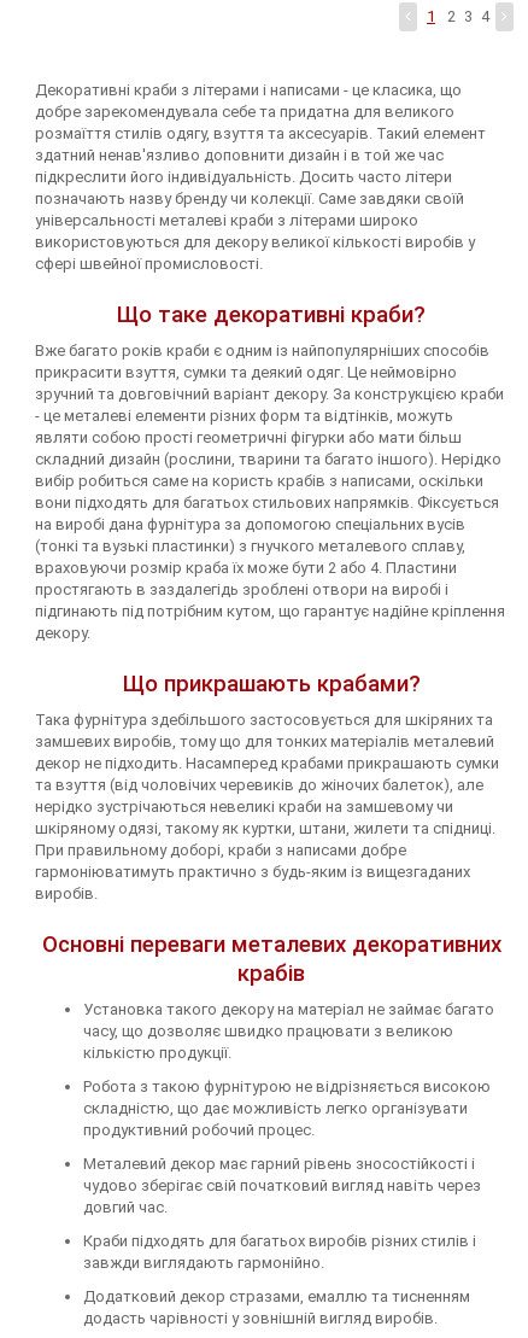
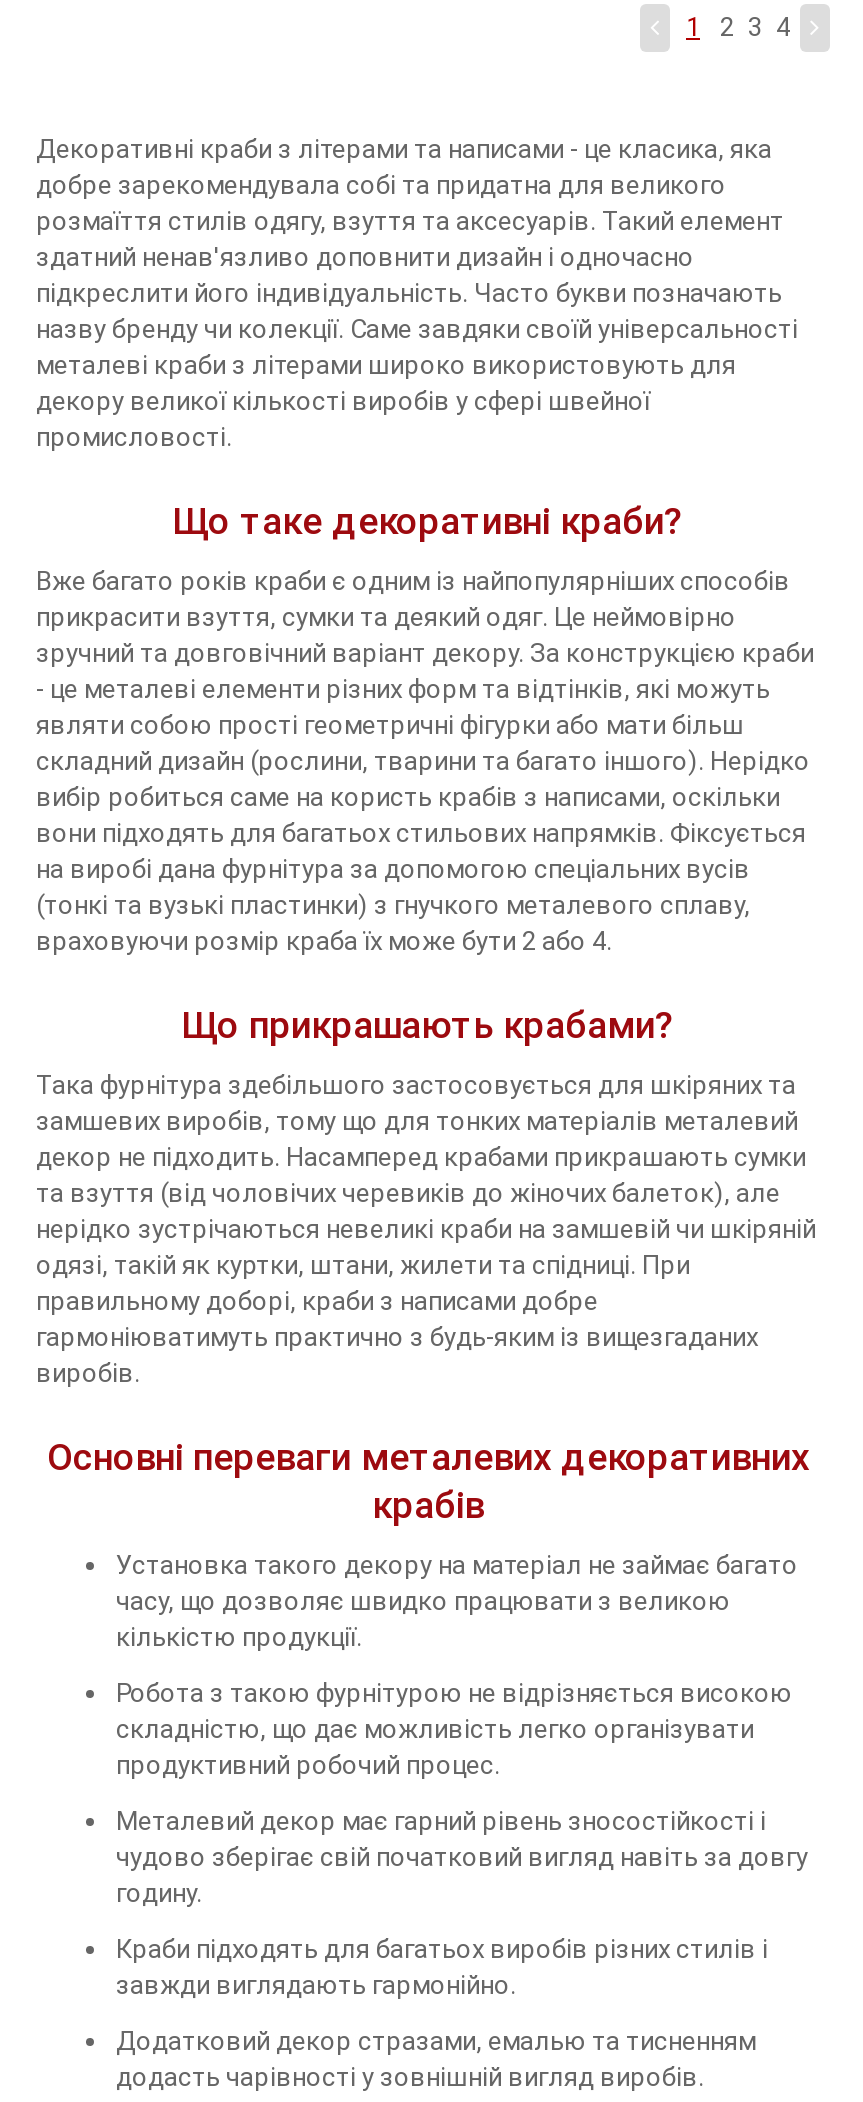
- Декоративні краби з літерами і написами - це класика, що
+ Декоративні краби з літерами та написами - це класика, яка

- добре зарекомендувала себе та придатна для великого
+ добре зарекомендувала собі та придатна для великого

- здатний ненав'язливо доповнити дизайн і в той же час
- підкреслити його індивідуальність. Досить часто літери
- позначають назву бренду чи колекції. Саме завдяки своїй
- універсальності металеві краби з літерами широко
- використовуються для декору великої кількості виробів у
- сфері швейної промисловості.
+ здатний ненав'язливо доповнити дизайн і одночасно
+ підкреслити його індивідуальність. Часто букви позначають
+ назву бренду чи колекції. Саме завдяки своїй універсальності
+ металеві краби з літерами широко використовують для
+ декору великої кількості виробів у сфері швейної
+ промисловості.

- - це металеві елементи різних форм та відтінків, можуть
+ - це металеві елементи різних форм та відтінків, які можуть

- враховуючи розмір краба їх може бути 2 або 4. Пластини
- простягають в заздалегідь зроблені отвори на виробі і
- підгинають під потрібним кутом, що гарантує надійне кріплення
- декору.
+ враховуючи розмір краба їх може бути 2 або 4.

- нерідко зустрічаються невеликі краби на замшевому чи
- шкіряному одязі, такому як куртки, штани, жилети та спідниці.
- При правильному доборі, краби з написами добре
+ нерідко зустрічаються невеликі краби на замшевій чи шкіряній
+ одязі, такій як куртки, штани, жилети та спідниці. При
+ правильному доборі, краби з написами добре

- чудово зберігає свій початковий вигляд навіть через
- довгий час.
+ чудово зберігає свій початковий вигляд навіть за довгу
+ годину.

- Додатковий декор стразами, емаллю та тисненням
+ Додатковий декор стразами, емалью та тисненням
